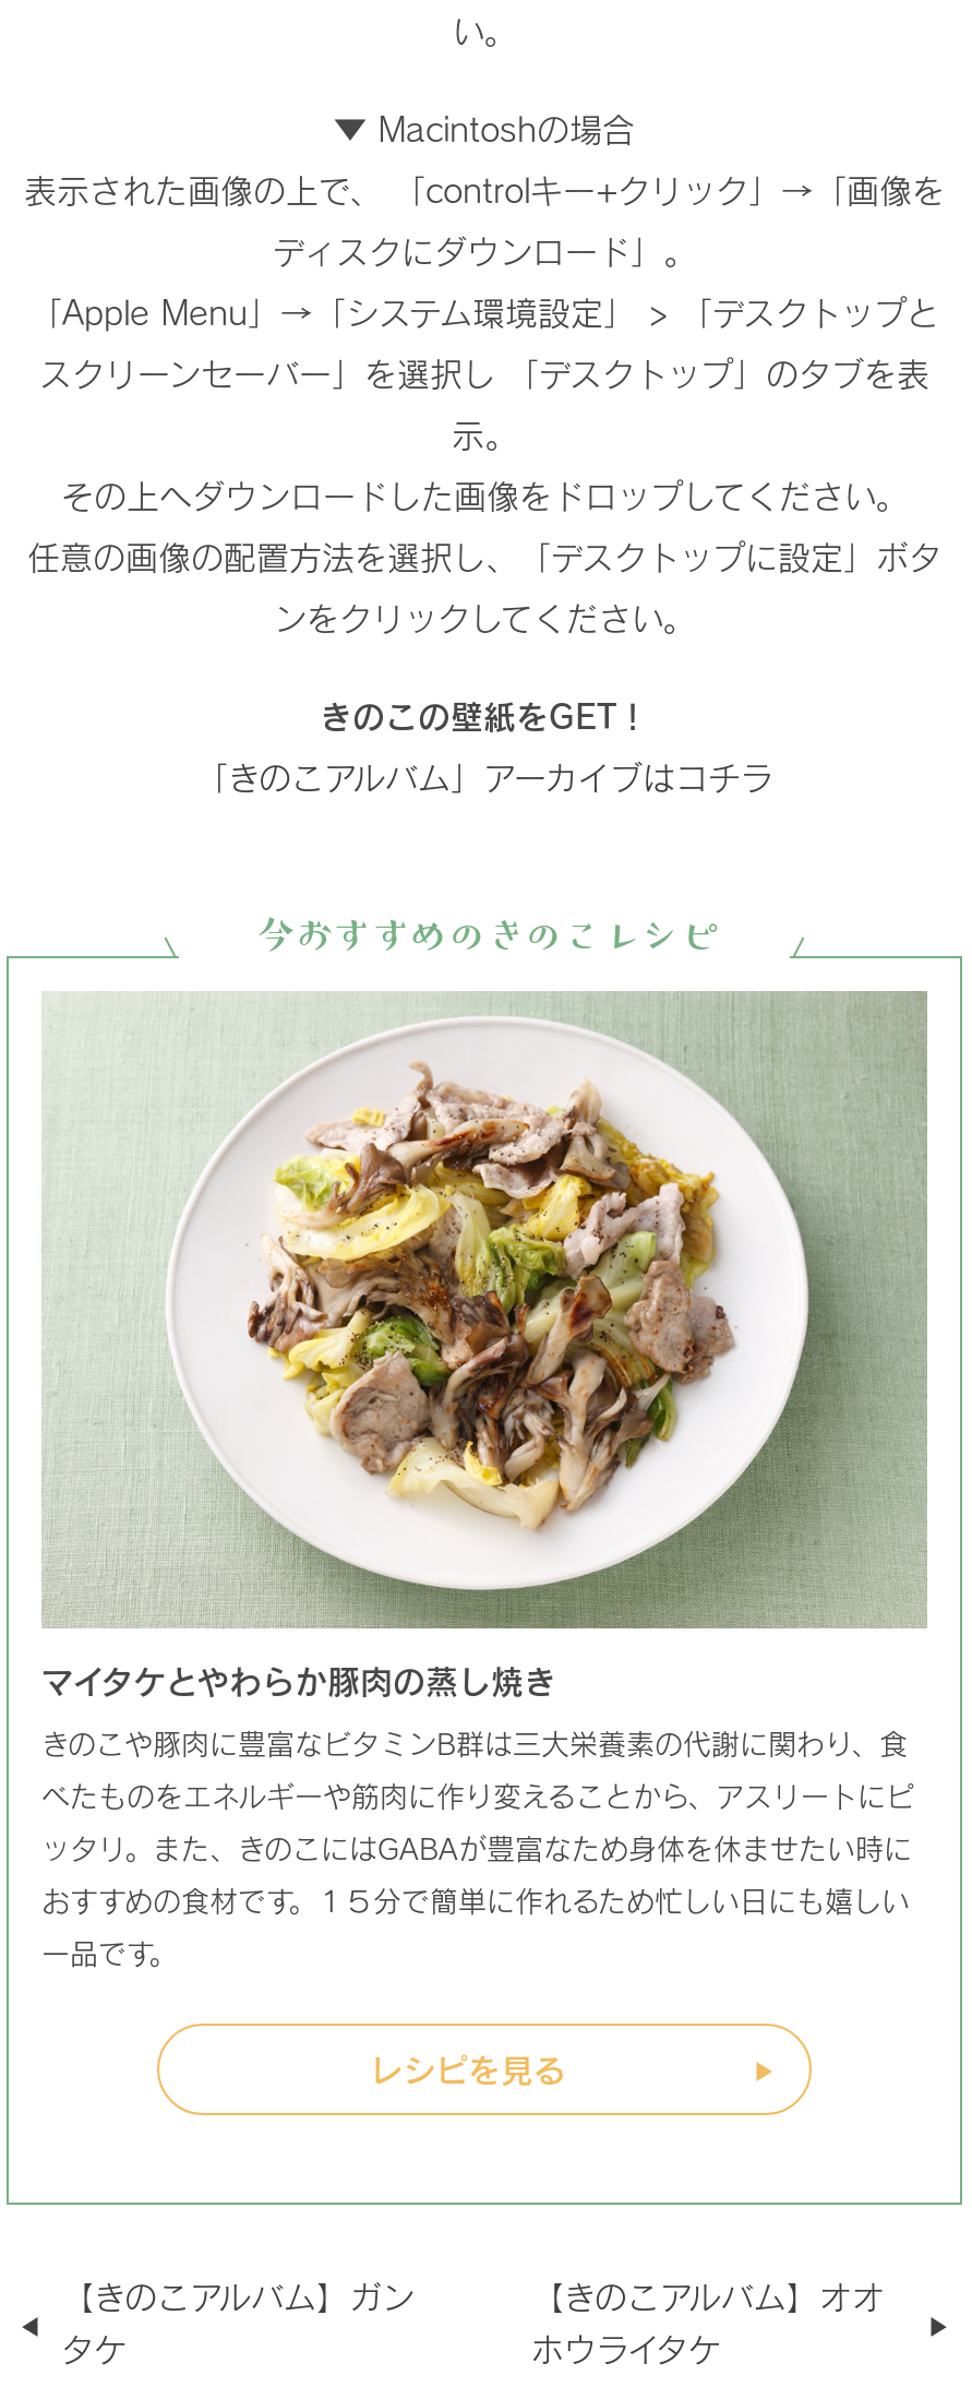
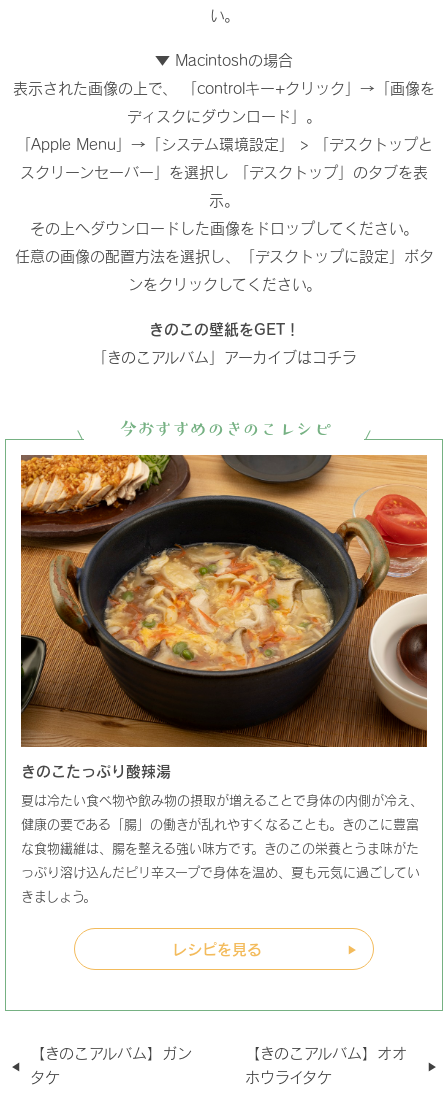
- [image]
- マイタケとやわらか豚肉の蒸し焼き
+ [image]
+ きのこたっぷり酸辣湯

- きのこや豚肉に豊富なビタミンB群は三大栄養素の代謝に関わり、食
+ 夏は冷たい食べ物や飲み物の摂取が増えることで身体の内側が冷え、

- べたものをエネルギーや筋肉に作り変えることから、アスリートにピ
+ 健康の要である「腸」の働きが乱れやすくなることも。きのこに豊富

- ッタリ。また、きのこにはGABAが豊富なため身体を休ませたい時に
+ な食物繊維は、腸を整える強い味方です。きのこの栄養とうま味がた

- おすすめの食材です。１５分で簡単に作れるため忙しい日にも嬉しい
+ っぷり溶け込んだピリ辛スープで身体を温め、夏も元気に過ごしてい

- 一品です。
+ きましょう。
